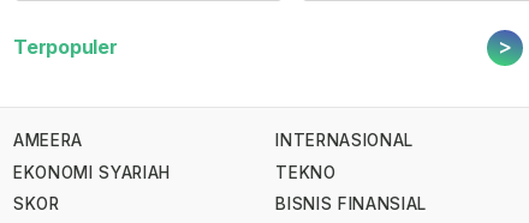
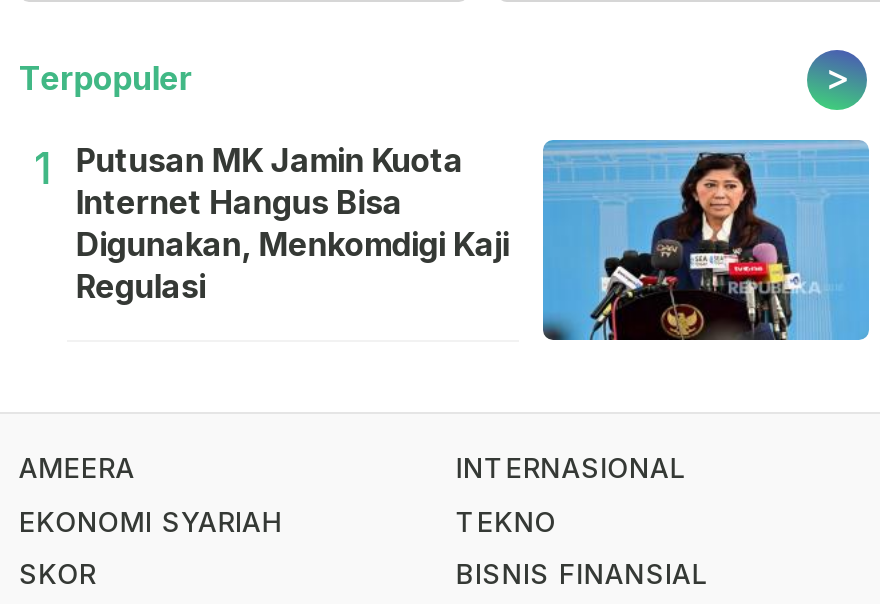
+ [image]
+ 1
+ Putusan MK Jamin Kuota
+ Internet Hangus Bisa
+ Digunakan, Menkomdigi Kaji
+ Regulasi
